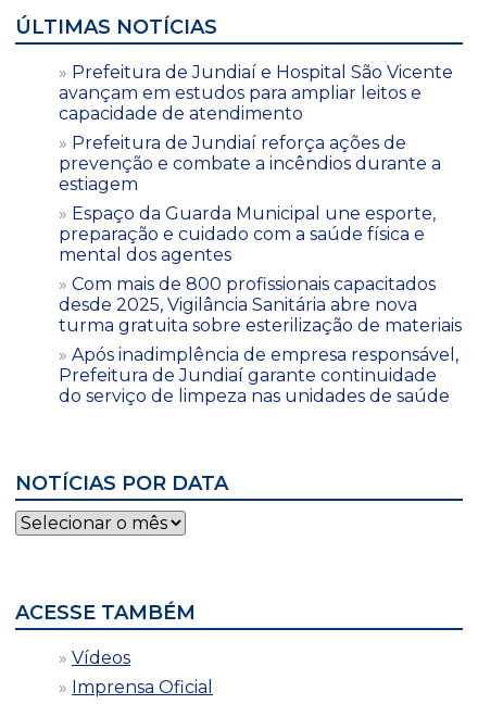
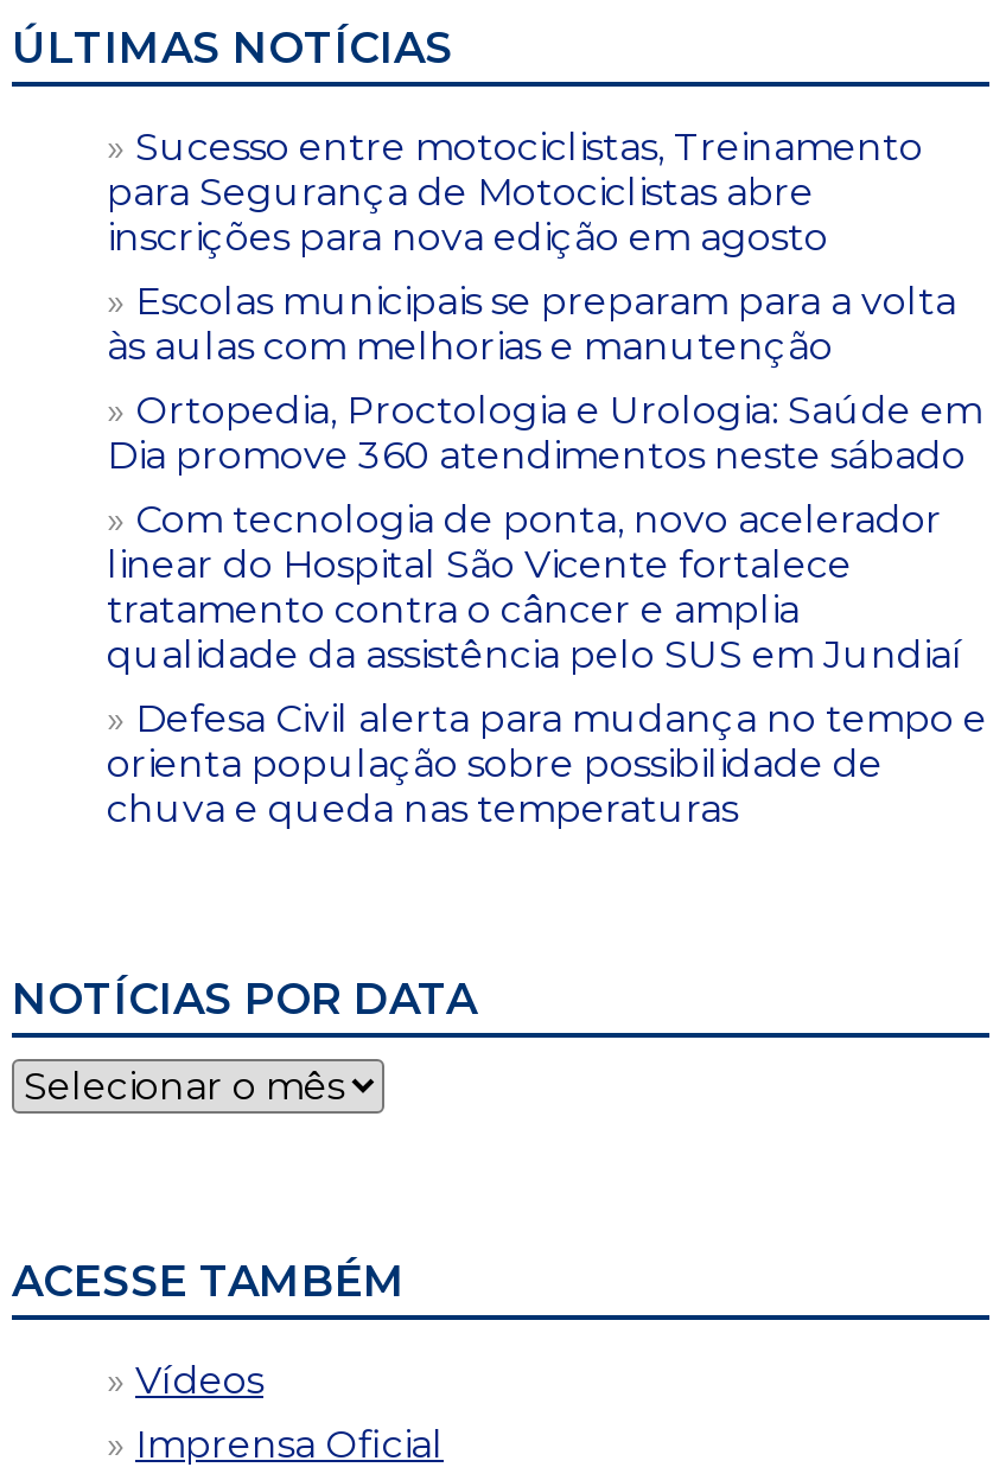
- Prefeitura de Jundiaí e Hospital São Vicente
- avançam em estudos para ampliar leitos e
- capacidade de atendimento
- Prefeitura de Jundiaí reforça ações de
- prevenção e combate a incêndios durante a
- estiagem
- Espaço da Guarda Municipal une esporte,
- preparação e cuidado com a saúde física e
- mental dos agentes
- Com mais de 800 profissionais capacitados
- desde 2025, Vigilância Sanitária abre nova
- turma gratuita sobre esterilização de materiais
- Após inadimplência de empresa responsável,
- Prefeitura de Jundiaí garante continuidade
- do serviço de limpeza nas unidades de saúde
+ Sucesso entre motociclistas, Treinamento
+ para Segurança de Motociclistas abre
+ inscrições para nova edição em agosto
+ Escolas municipais se preparam para a volta
+ às aulas com melhorias e manutenção
+ Ortopedia, Proctologia e Urologia: Saúde em
+ Dia promove 360 atendimentos neste sábado
+ Com tecnologia de ponta, novo acelerador
+ linear do Hospital São Vicente fortalece
+ tratamento contra o câncer e amplia
+ qualidade da assistência pelo SUS em Jundiaí
+ Defesa Civil alerta para mudança no tempo e
+ orienta população sobre possibilidade de
+ chuva e queda nas temperaturas
